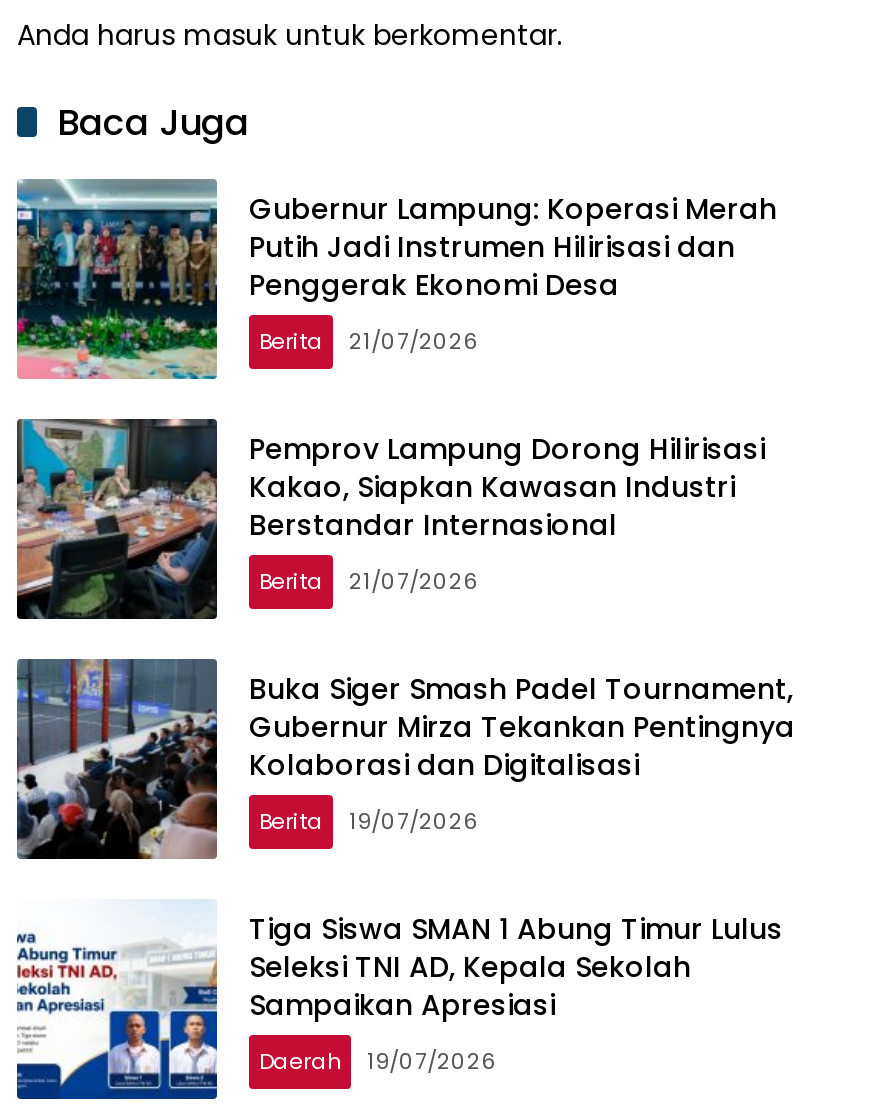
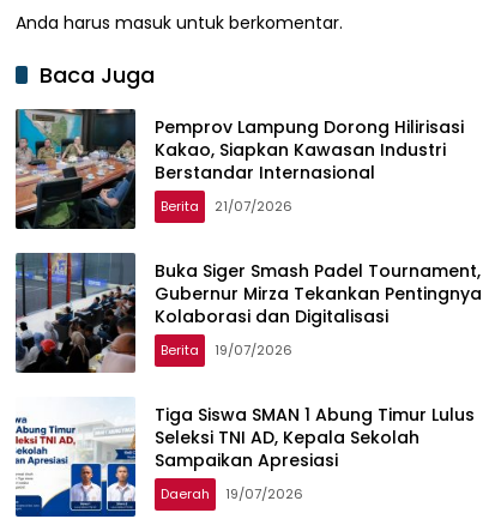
- [image]
- Gubernur Lampung: Koperasi Merah
- Putih Jadi Instrumen Hilirisasi dan
- Penggerak Ekonomi Desa
- Berita
- 21/07/2026
